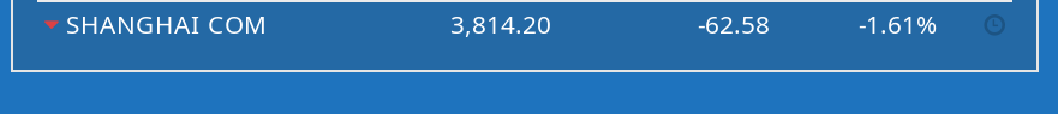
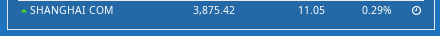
- 3,814.20
+ 3,875.42

- -62.58
+ 11.05

- -1.61%
+ 0.29%
